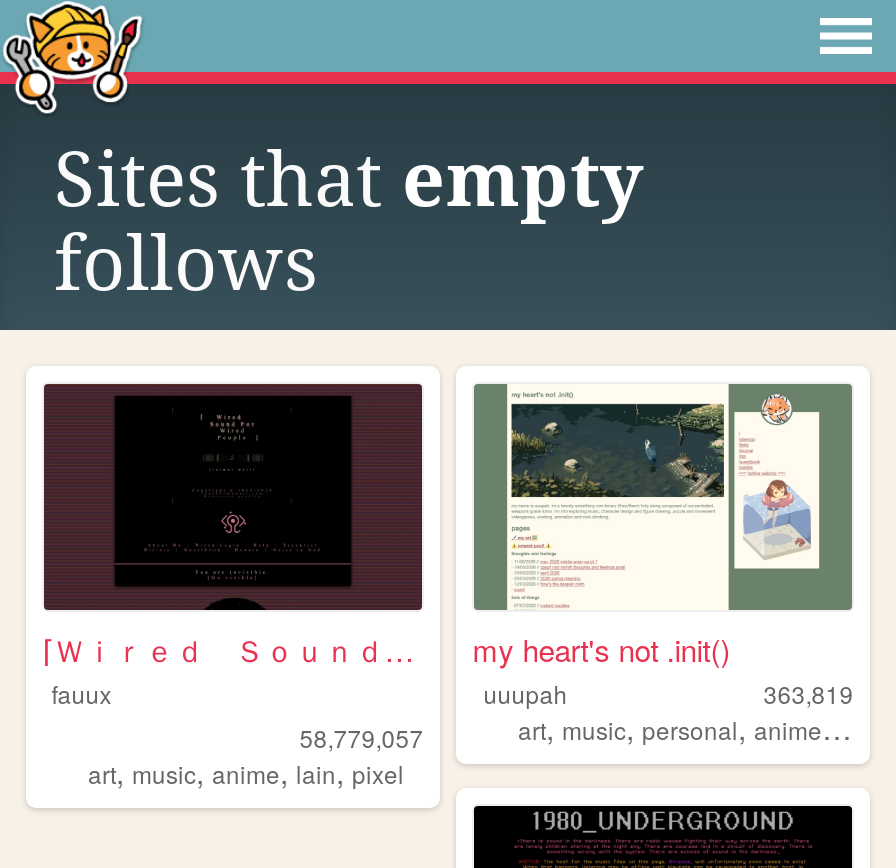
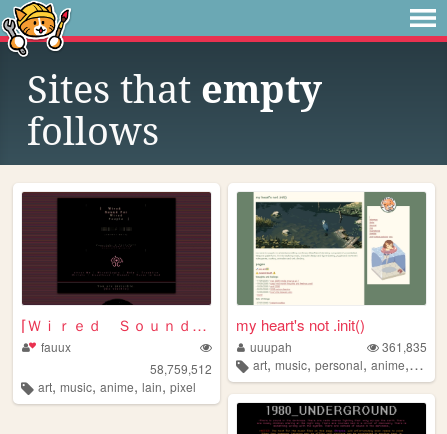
- 363,819
+ 361,835

- 58,779,057
+ 58,759,512
